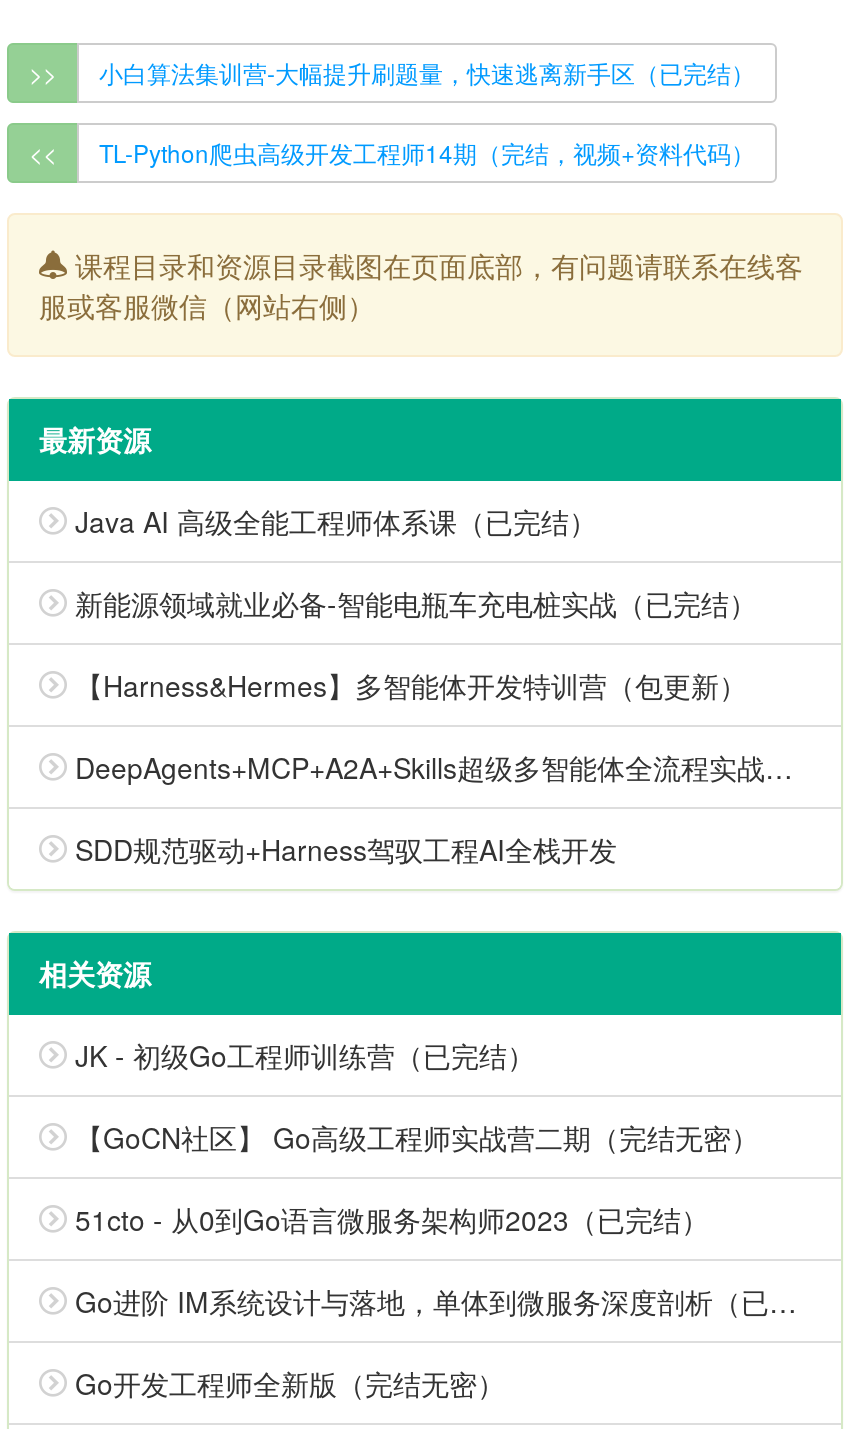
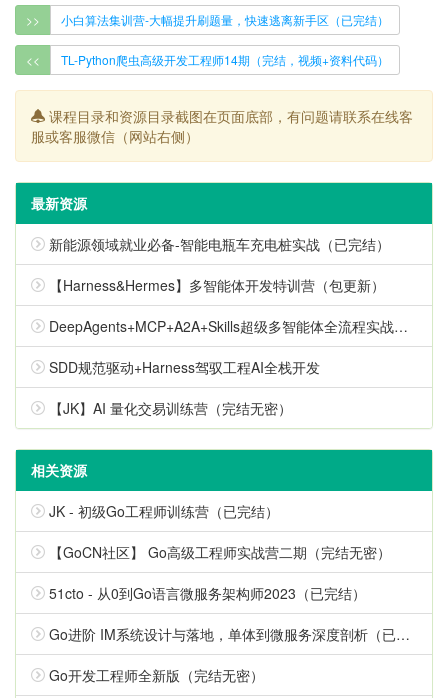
- Java AI 高级全能工程师体系课（已完结）

moved up: 新能源领域就业必备-智能电瓶车充电桩实战（已完结） | 【Harness&Hermes】多智能体开发特训营（包更新） | SDD规范驱动+Harness驾驭工程AI全栈开发

+ 【JK】AI 量化交易训练营（完结无密）
